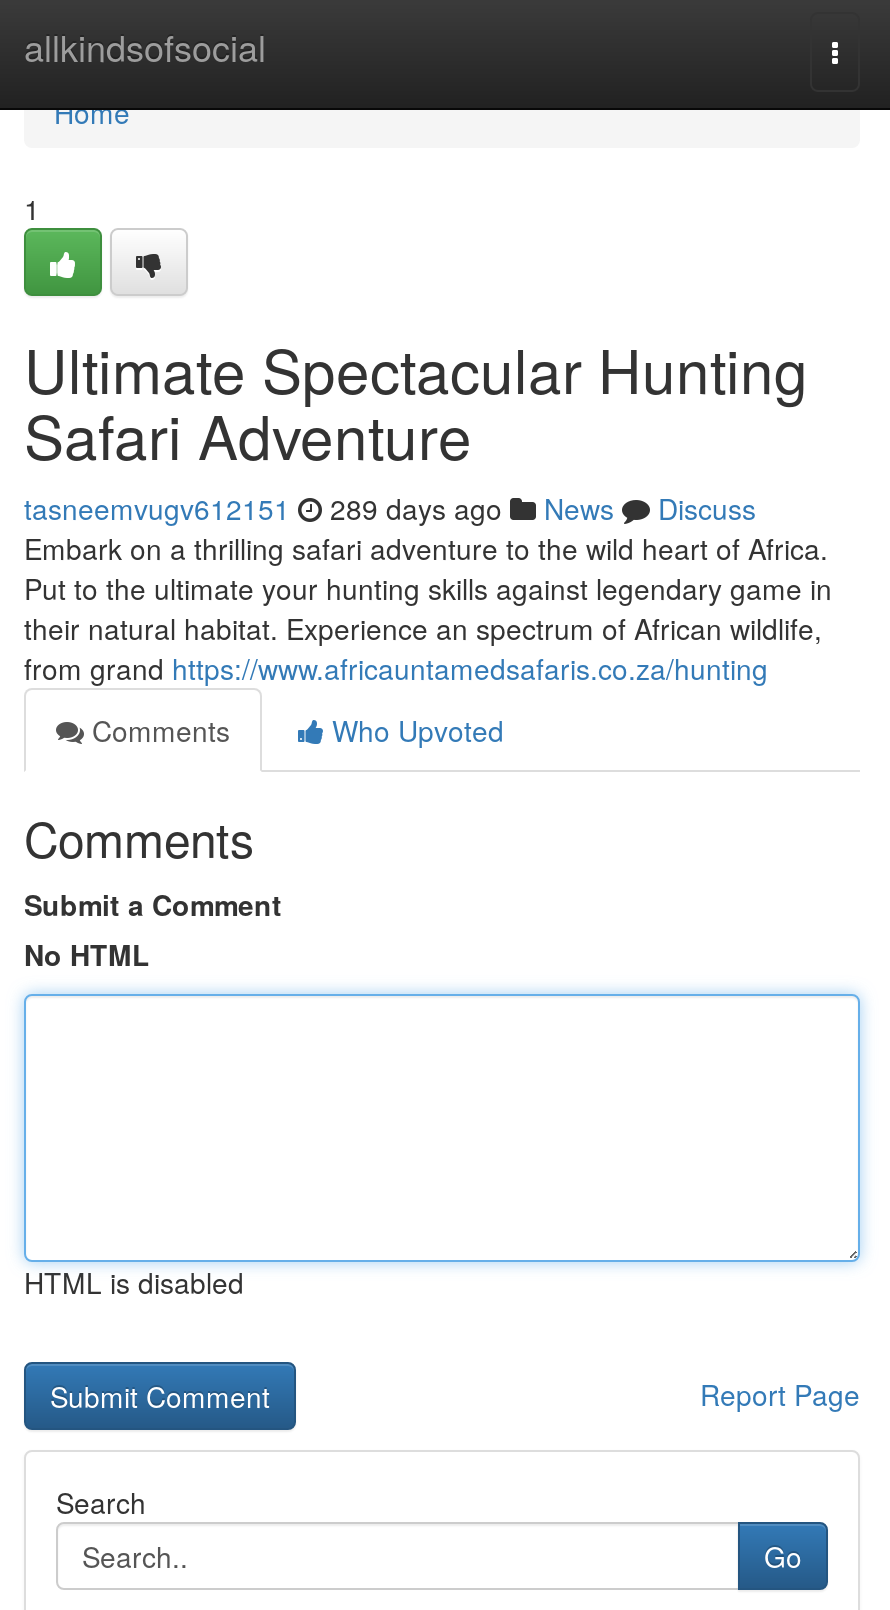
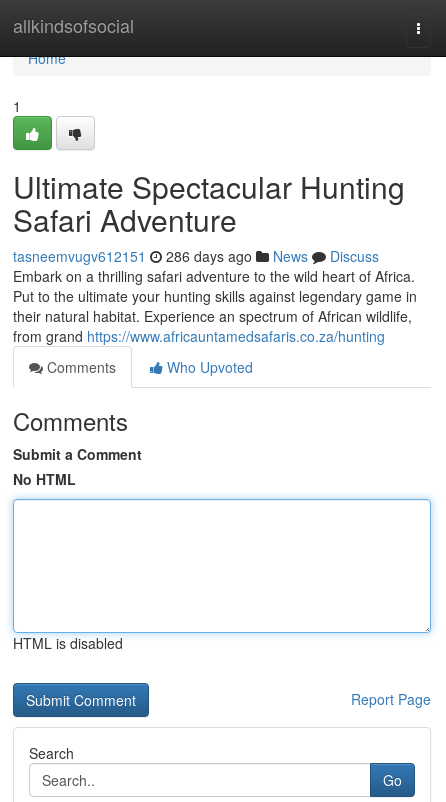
- tasneemvugv612151 289 days ago News Discuss
+ tasneemvugv612151 286 days ago News Discuss
